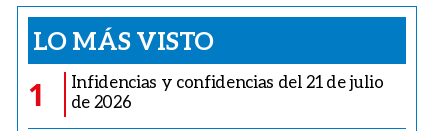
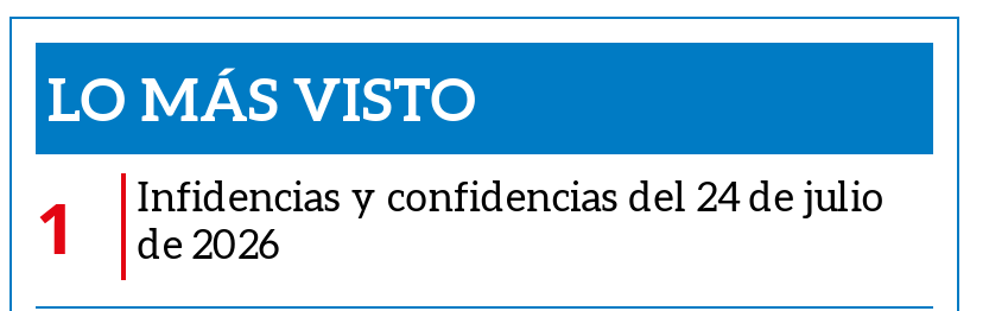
- Infidencias y confidencias del 21 de julio
+ Infidencias y confidencias del 24 de julio
